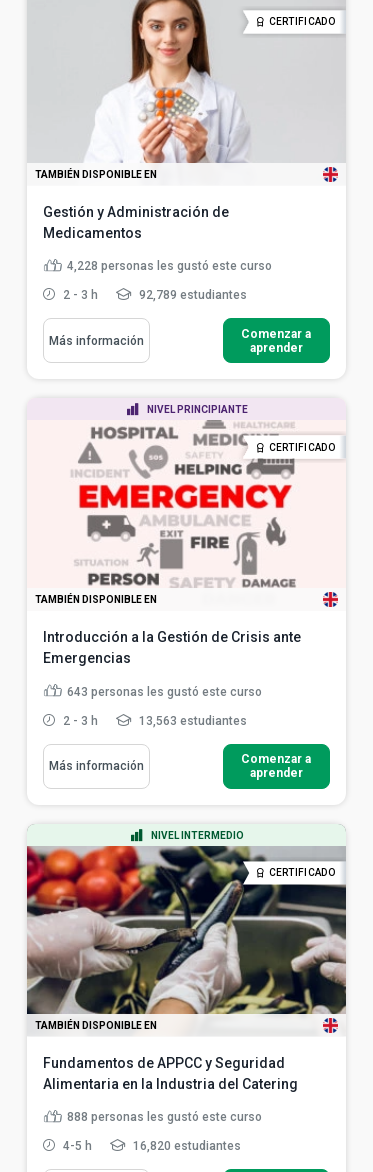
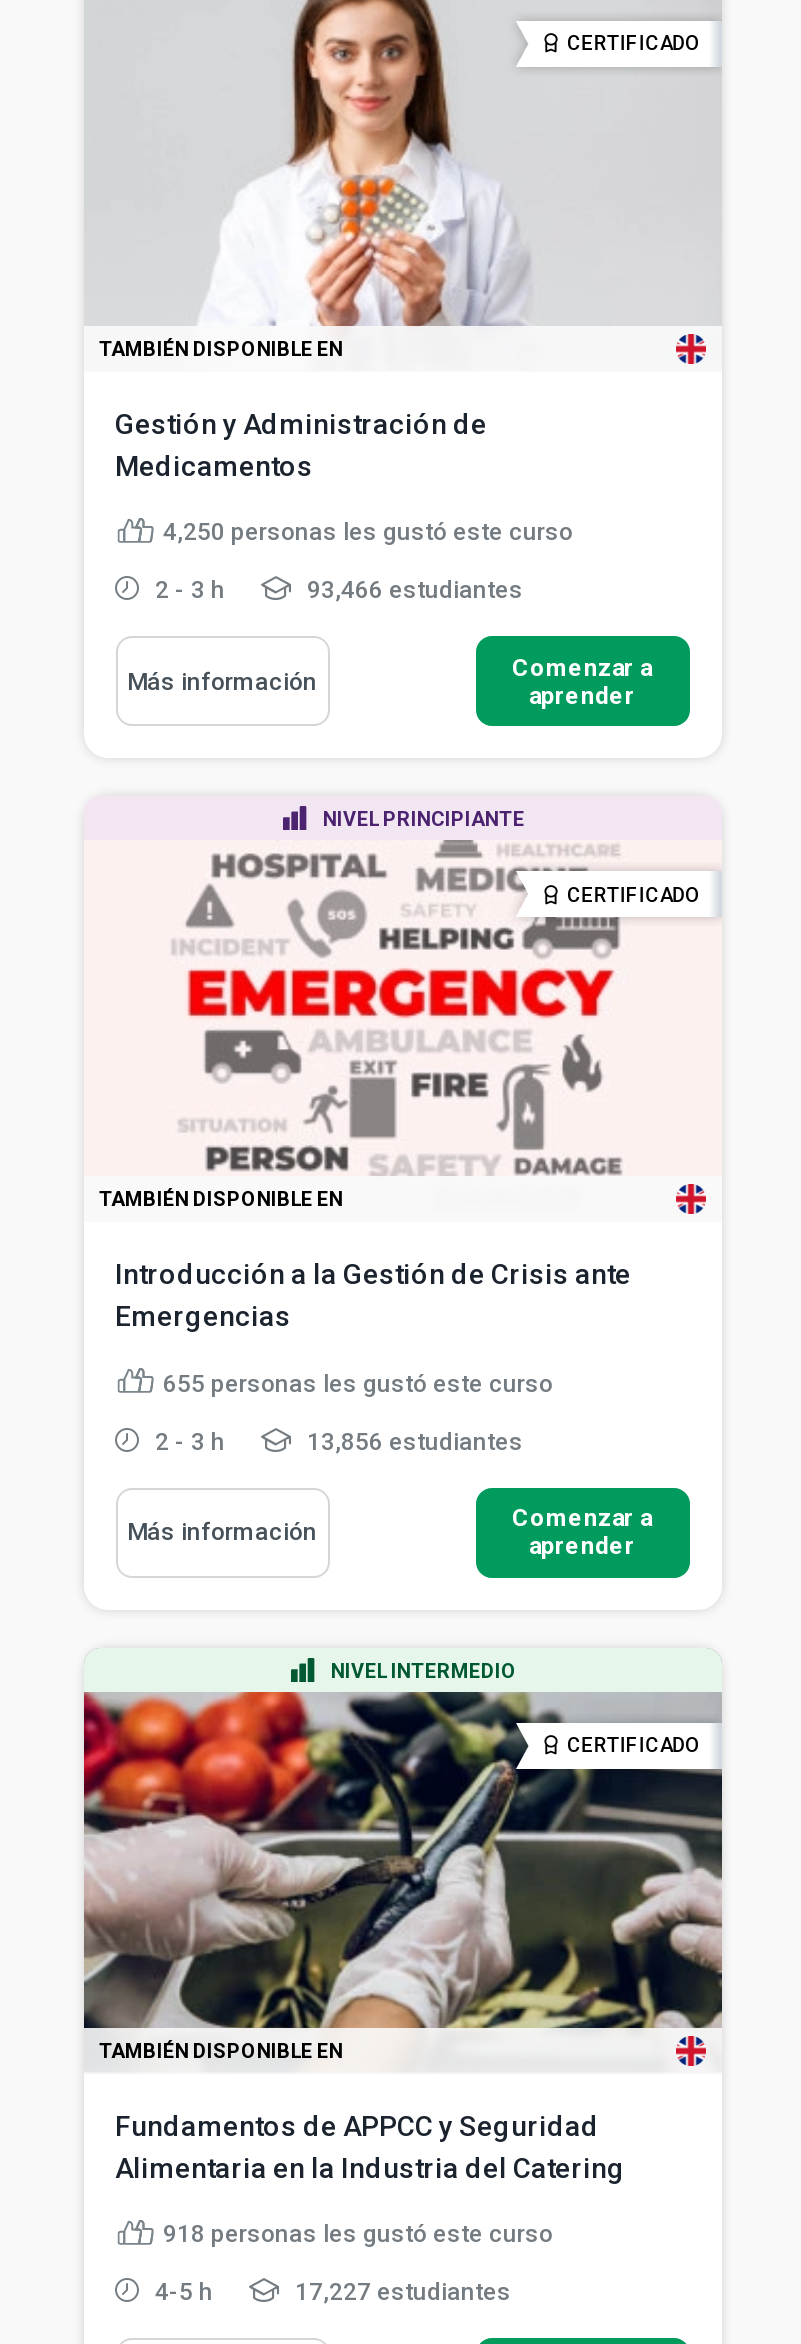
- 4,228 personas les gustó este curso
+ 4,250 personas les gustó este curso

- 92,789 estudiantes
+ 93,466 estudiantes

- 643 personas les gustó este curso
+ 655 personas les gustó este curso

- 13,563 estudiantes
+ 13,856 estudiantes

- 888 personas les gustó este curso
+ 918 personas les gustó este curso

- 16,820 estudiantes
+ 17,227 estudiantes
